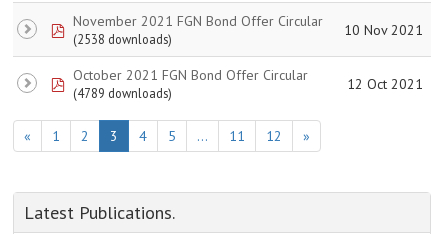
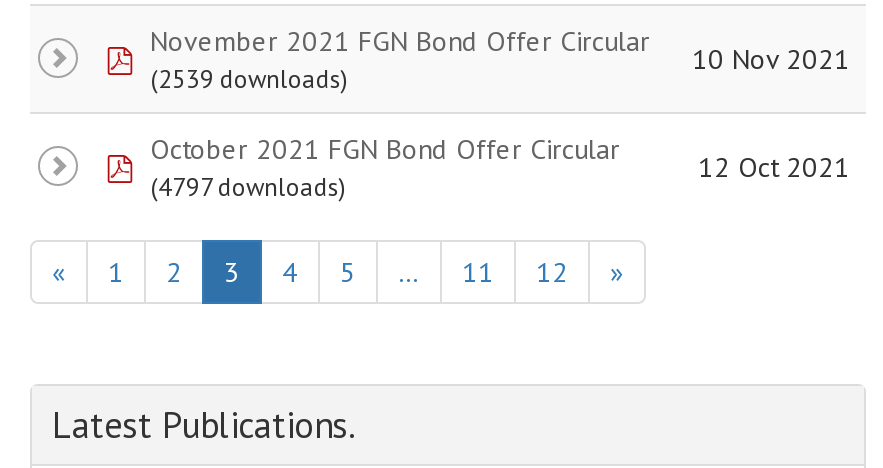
- (2538 downloads)
+ (2539 downloads)

- (4789 downloads)
+ (4797 downloads)
